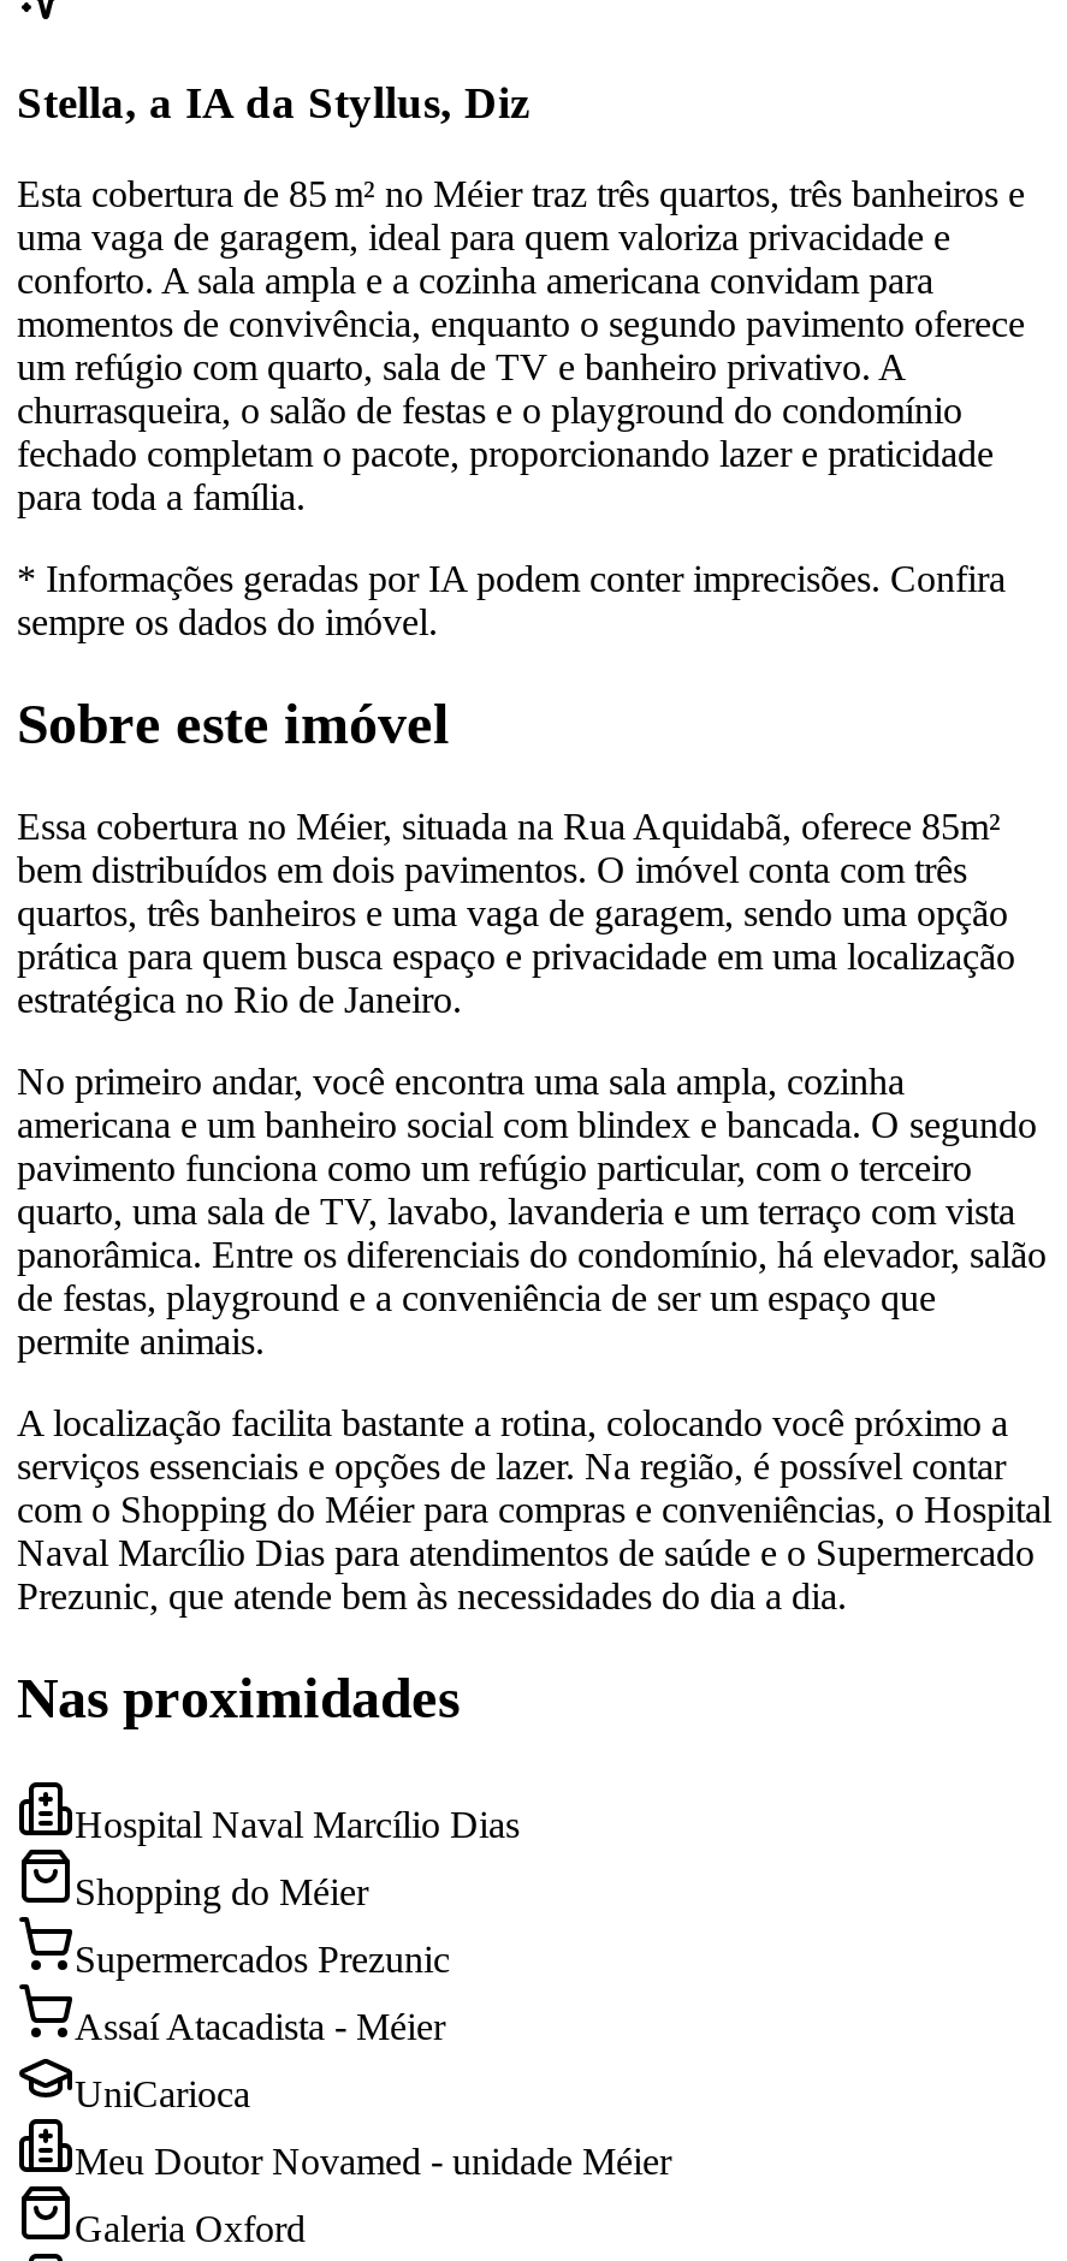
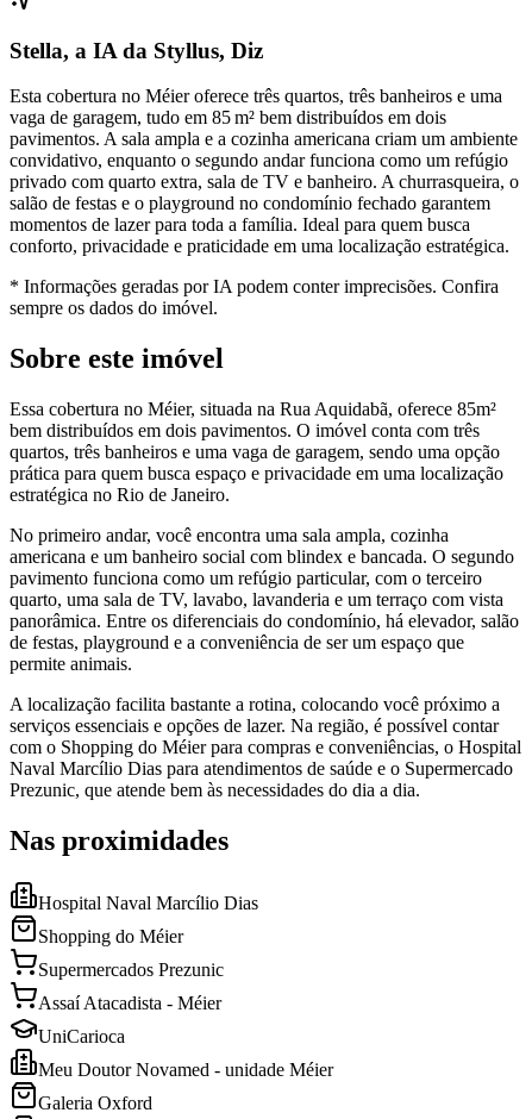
- Esta cobertura de 85 m² no Méier traz três quartos, três banheiros e
- uma vaga de garagem, ideal para quem valoriza privacidade e
- conforto. A sala ampla e a cozinha americana convidam para
- momentos de convivência, enquanto o segundo pavimento oferece
- um refúgio com quarto, sala de TV e banheiro privativo. A
- churrasqueira, o salão de festas e o playground do condomínio
- fechado completam o pacote, proporcionando lazer e praticidade
- para toda a família.
+ Esta cobertura no Méier oferece três quartos, três banheiros e uma
+ vaga de garagem, tudo em 85 m² bem distribuídos em dois
+ pavimentos. A sala ampla e a cozinha americana criam um ambiente
+ convidativo, enquanto o segundo andar funciona como um refúgio
+ privado com quarto extra, sala de TV e banheiro. A churrasqueira, o
+ salão de festas e o playground no condomínio fechado garantem
+ momentos de lazer para toda a família. Ideal para quem busca
+ conforto, privacidade e praticidade em uma localização estratégica.
